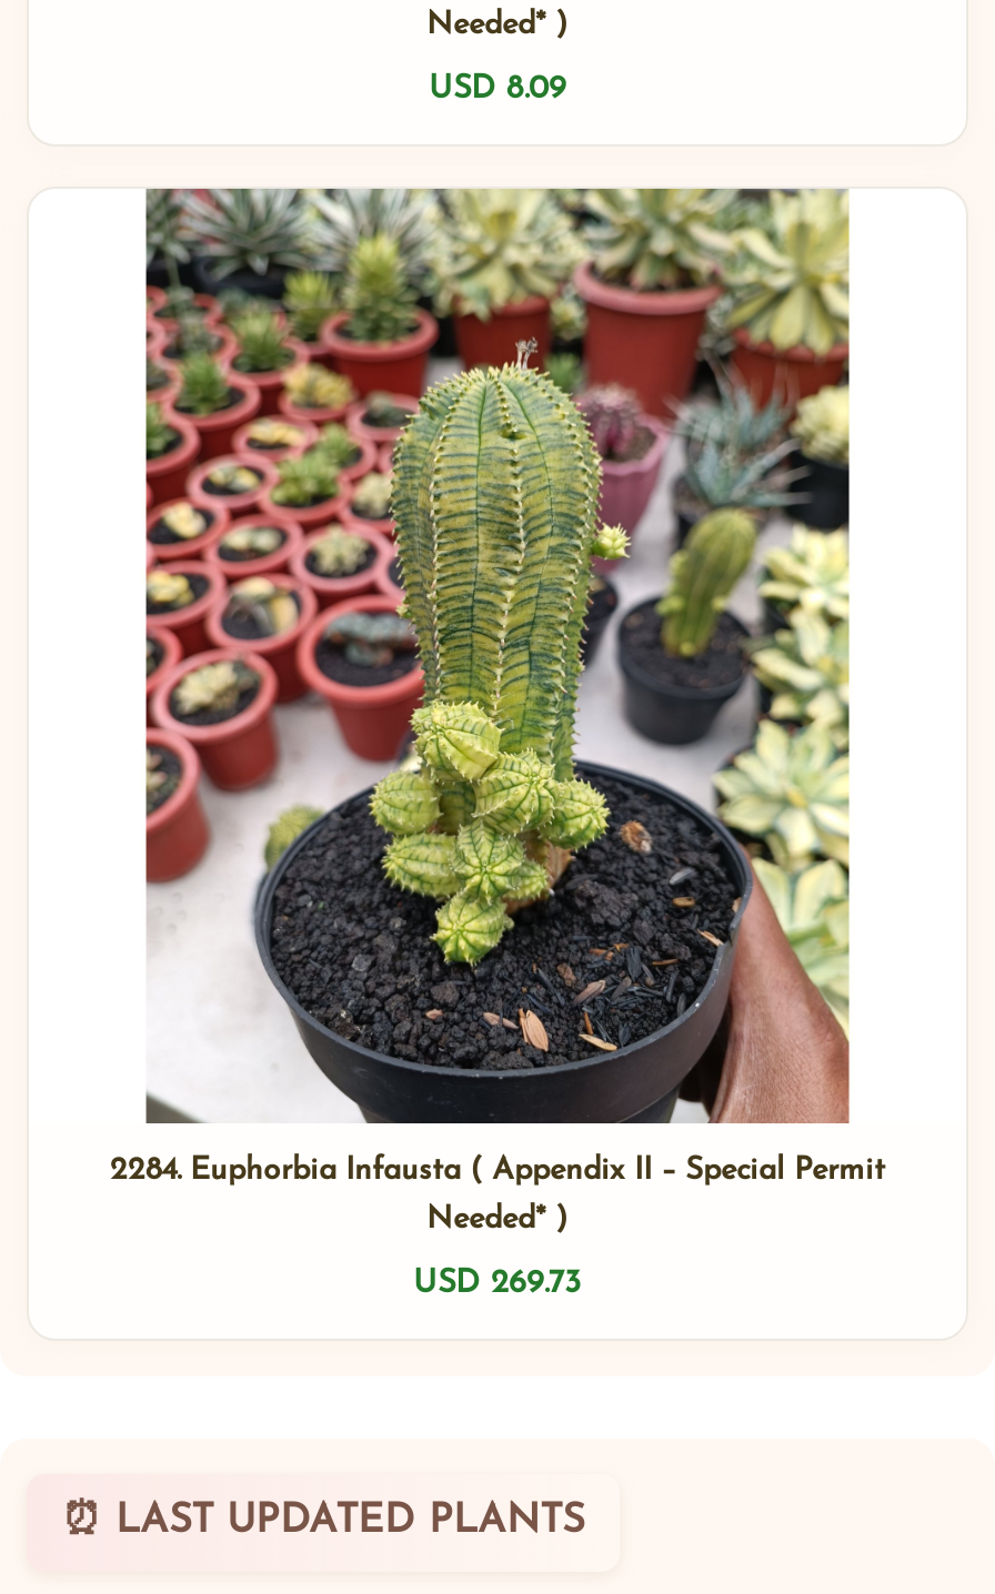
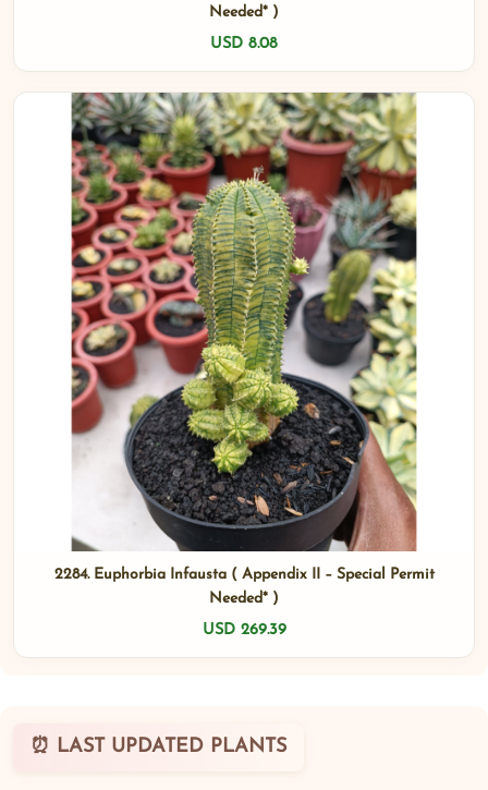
- USD 8.09
+ USD 8.08

- USD 269.73
+ USD 269.39
